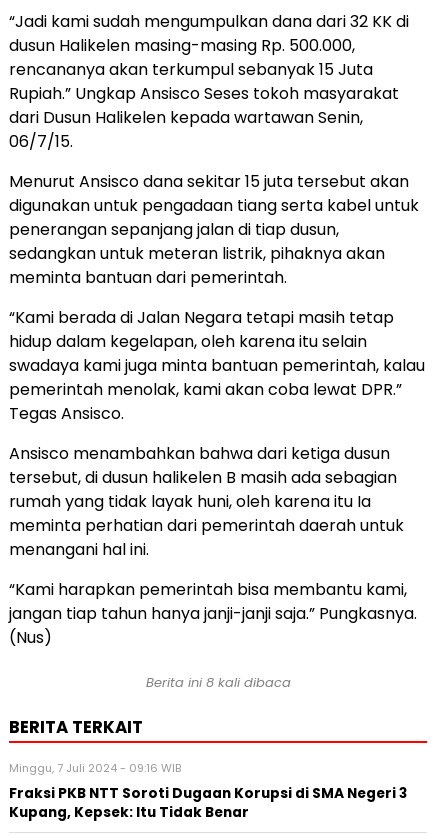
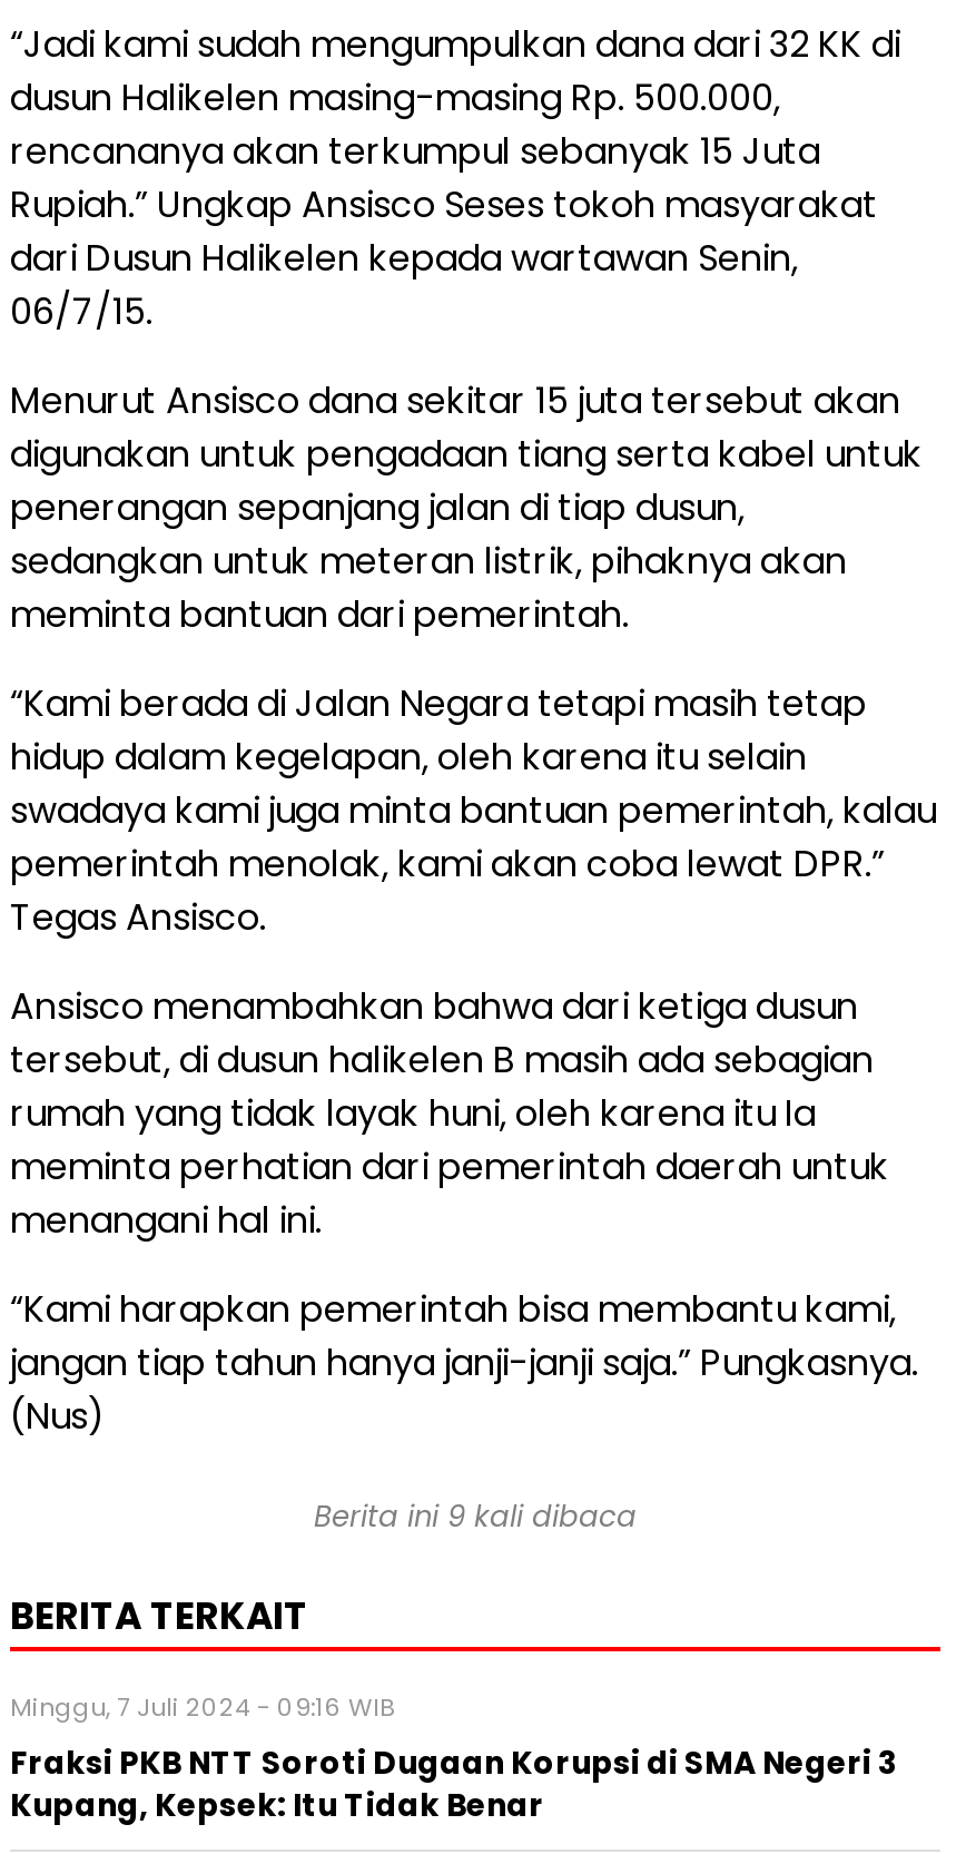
- Berita ini 8 kali dibaca
+ Berita ini 9 kali dibaca
